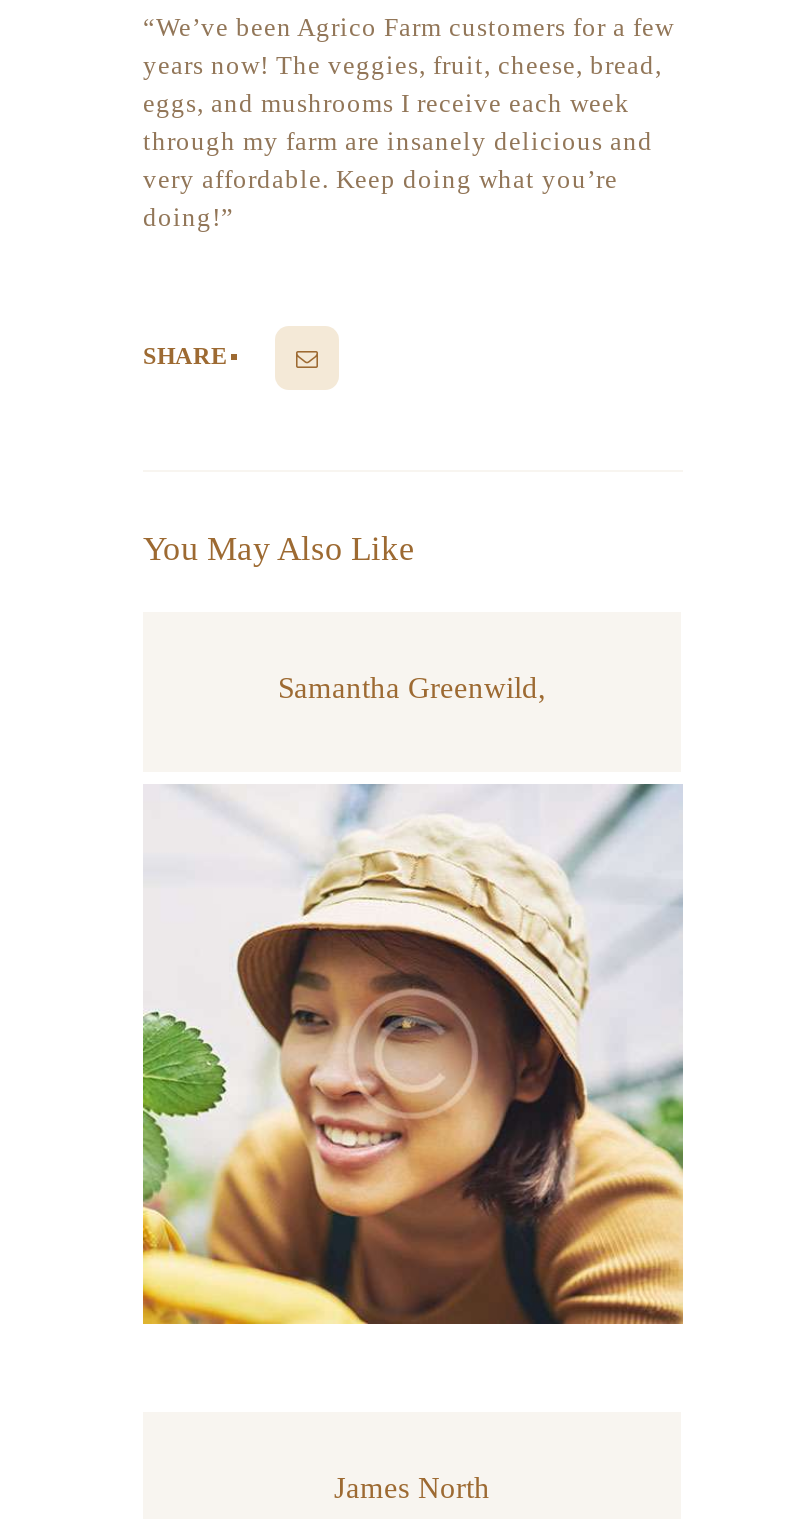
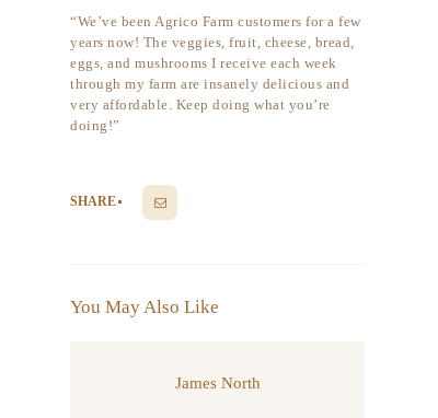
- Samantha Greenwild,

- [image]
